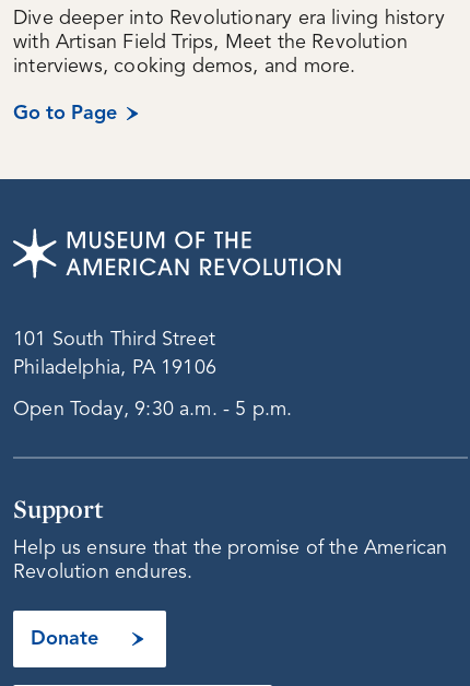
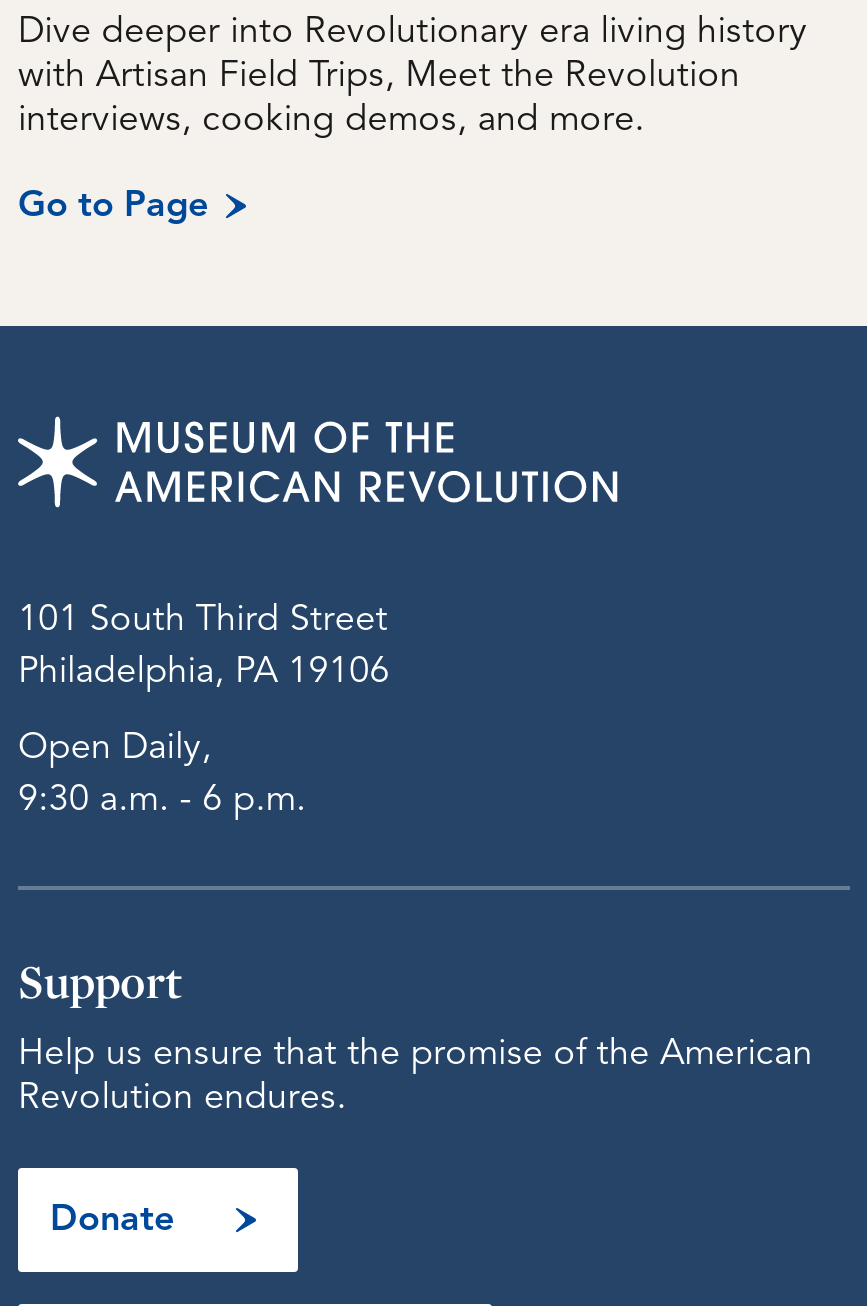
- Open Today, 9:30 a.m. - 5 p.m.
+ Open Daily,
+ 9:30 a.m. - 6 p.m.
